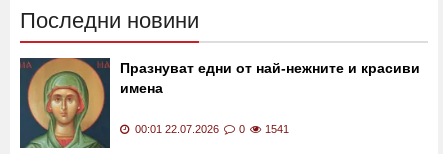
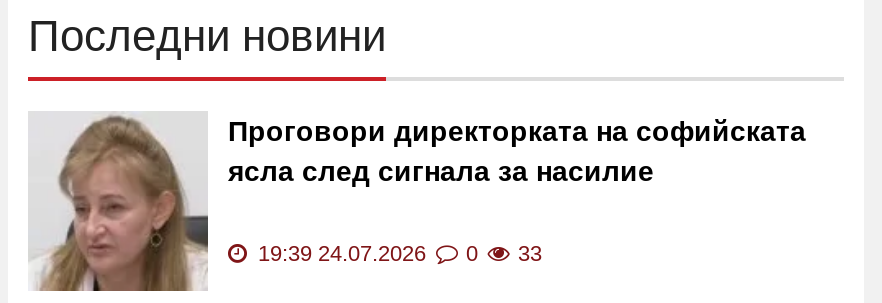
- [image]
- Празнуват едни от най-нежните и красиви
- имена
+ [image]
+ Проговори директорката на софийската
+ ясла след сигнала за насилие

- 00:01 22.07.2026
+ 19:39 24.07.2026

- 1541
+ 33
